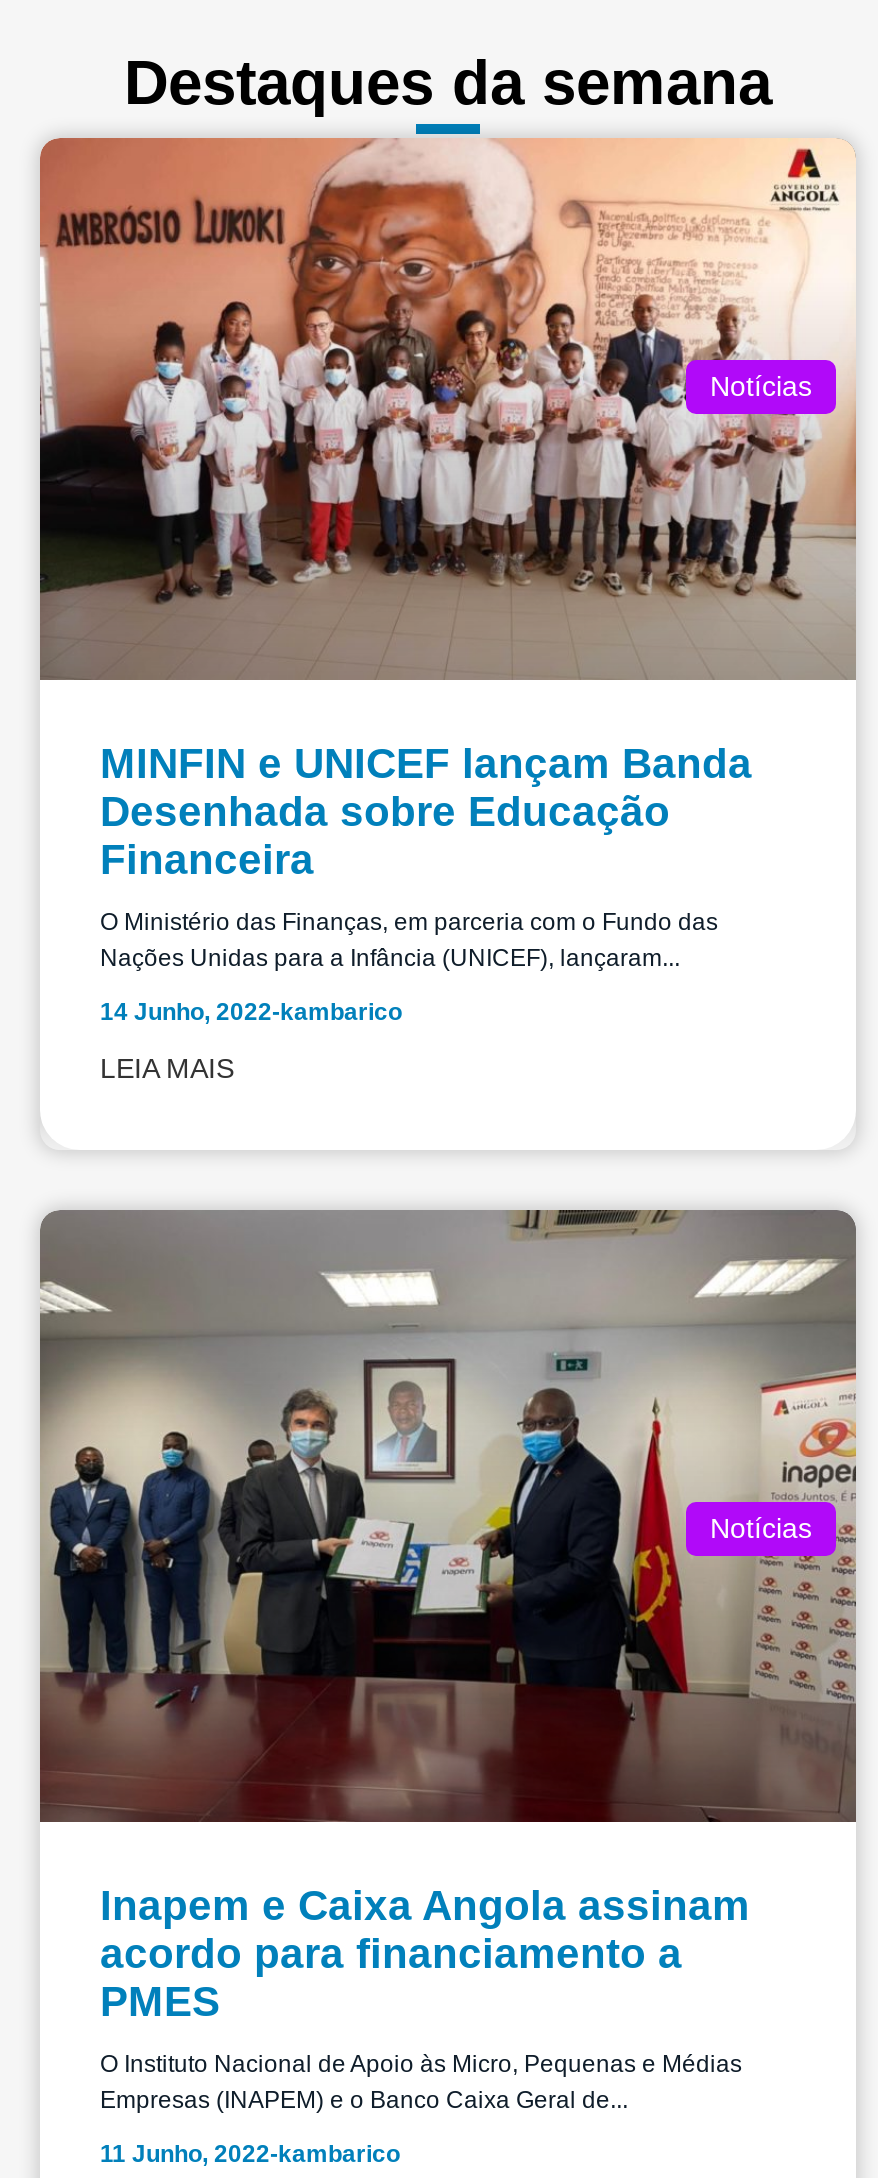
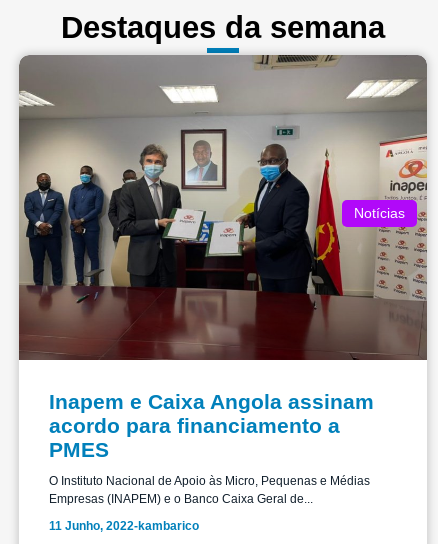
- [image]
- Notícias

- MINFIN e UNICEF lançam Banda
- Desenhada sobre Educação
- Financeira
- O Ministério das Finanças, em parceria com o Fundo das
- Nações Unidas para a Infância (UNICEF), lançaram...
- 14 Junho, 2022-kambarico
- LEIA MAIS
